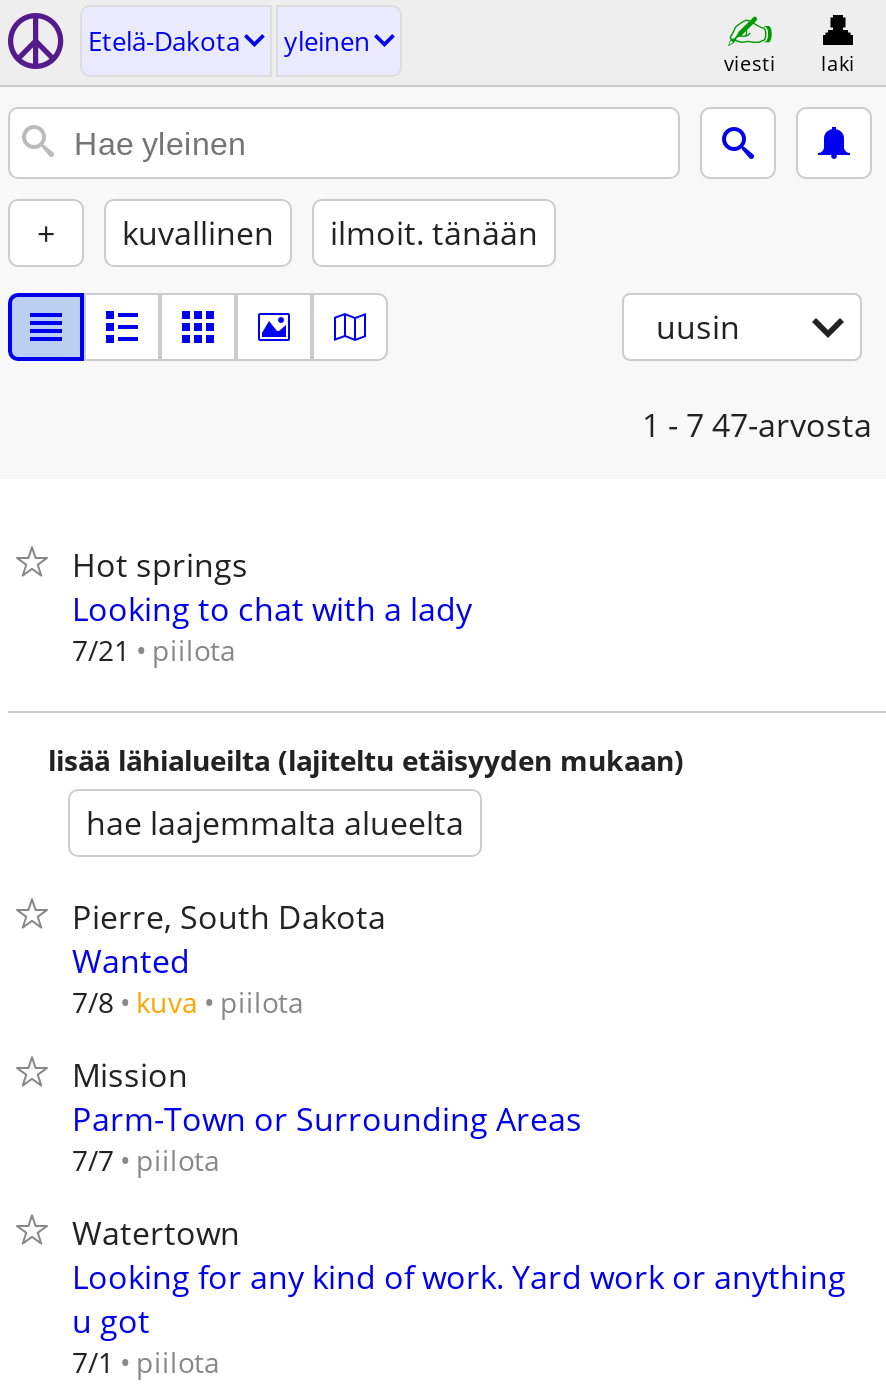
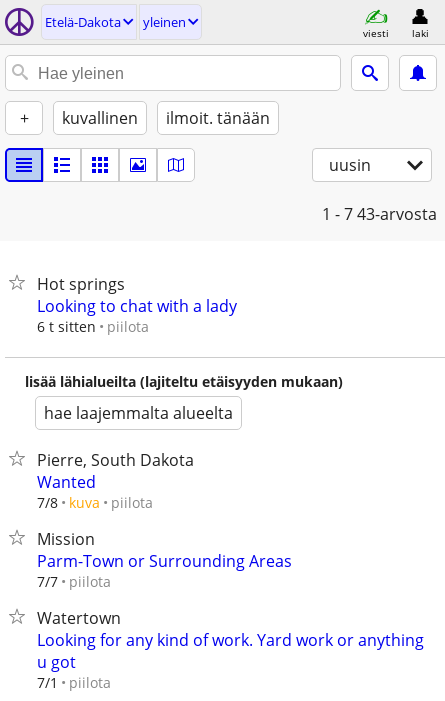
- 1 - 7 47-arvosta
+ 1 - 7 43-arvosta

- 7/21 piilota
+ 6 t sitten piilota
